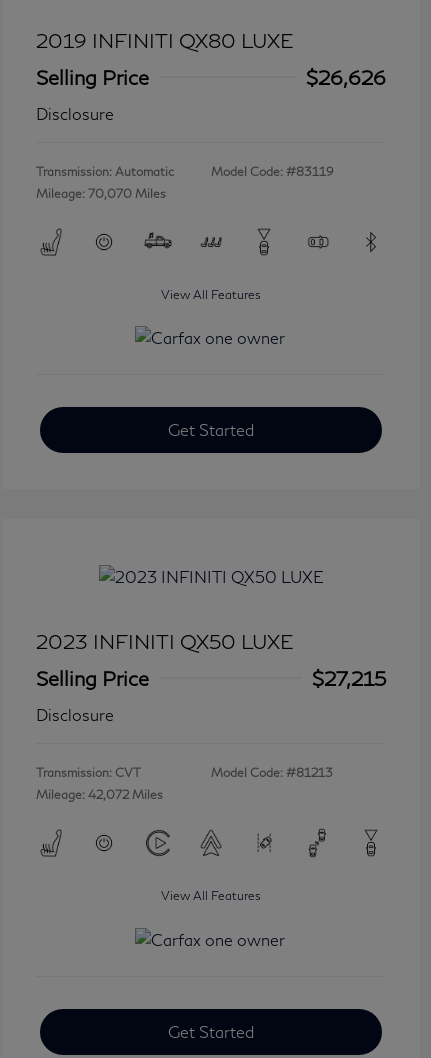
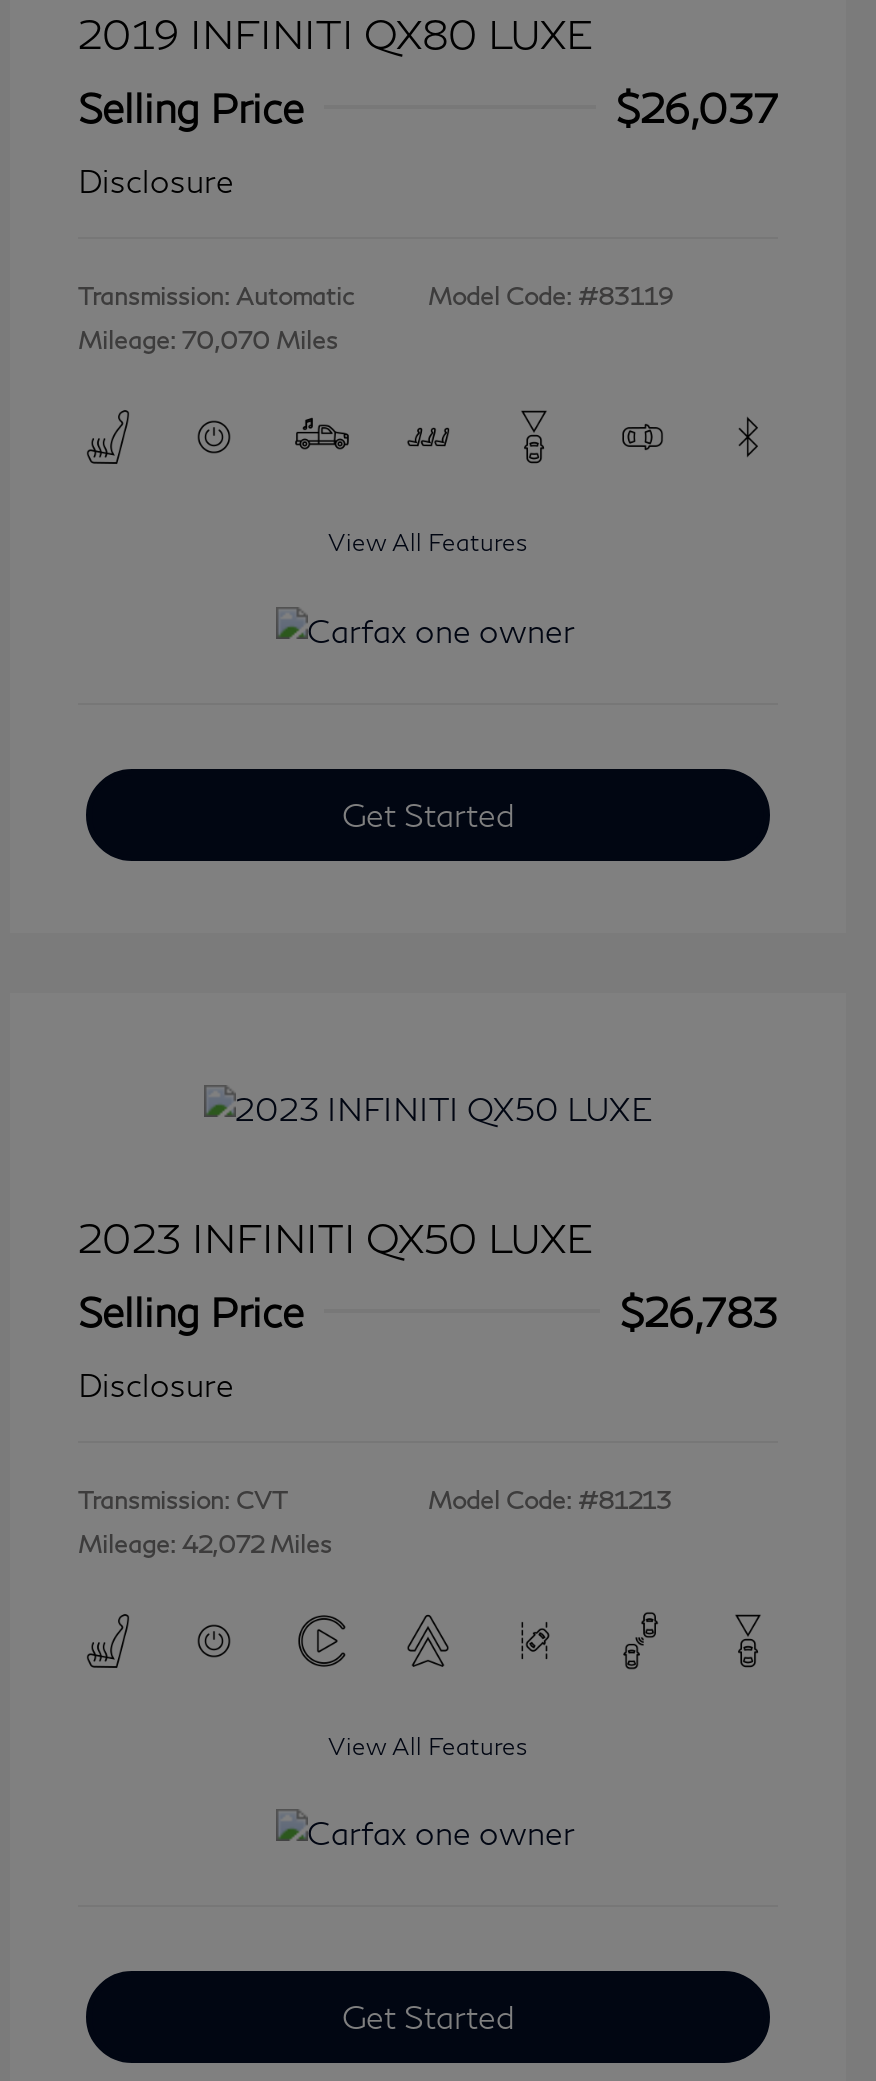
- $26,626
+ $26,037

- $27,215
+ $26,783
